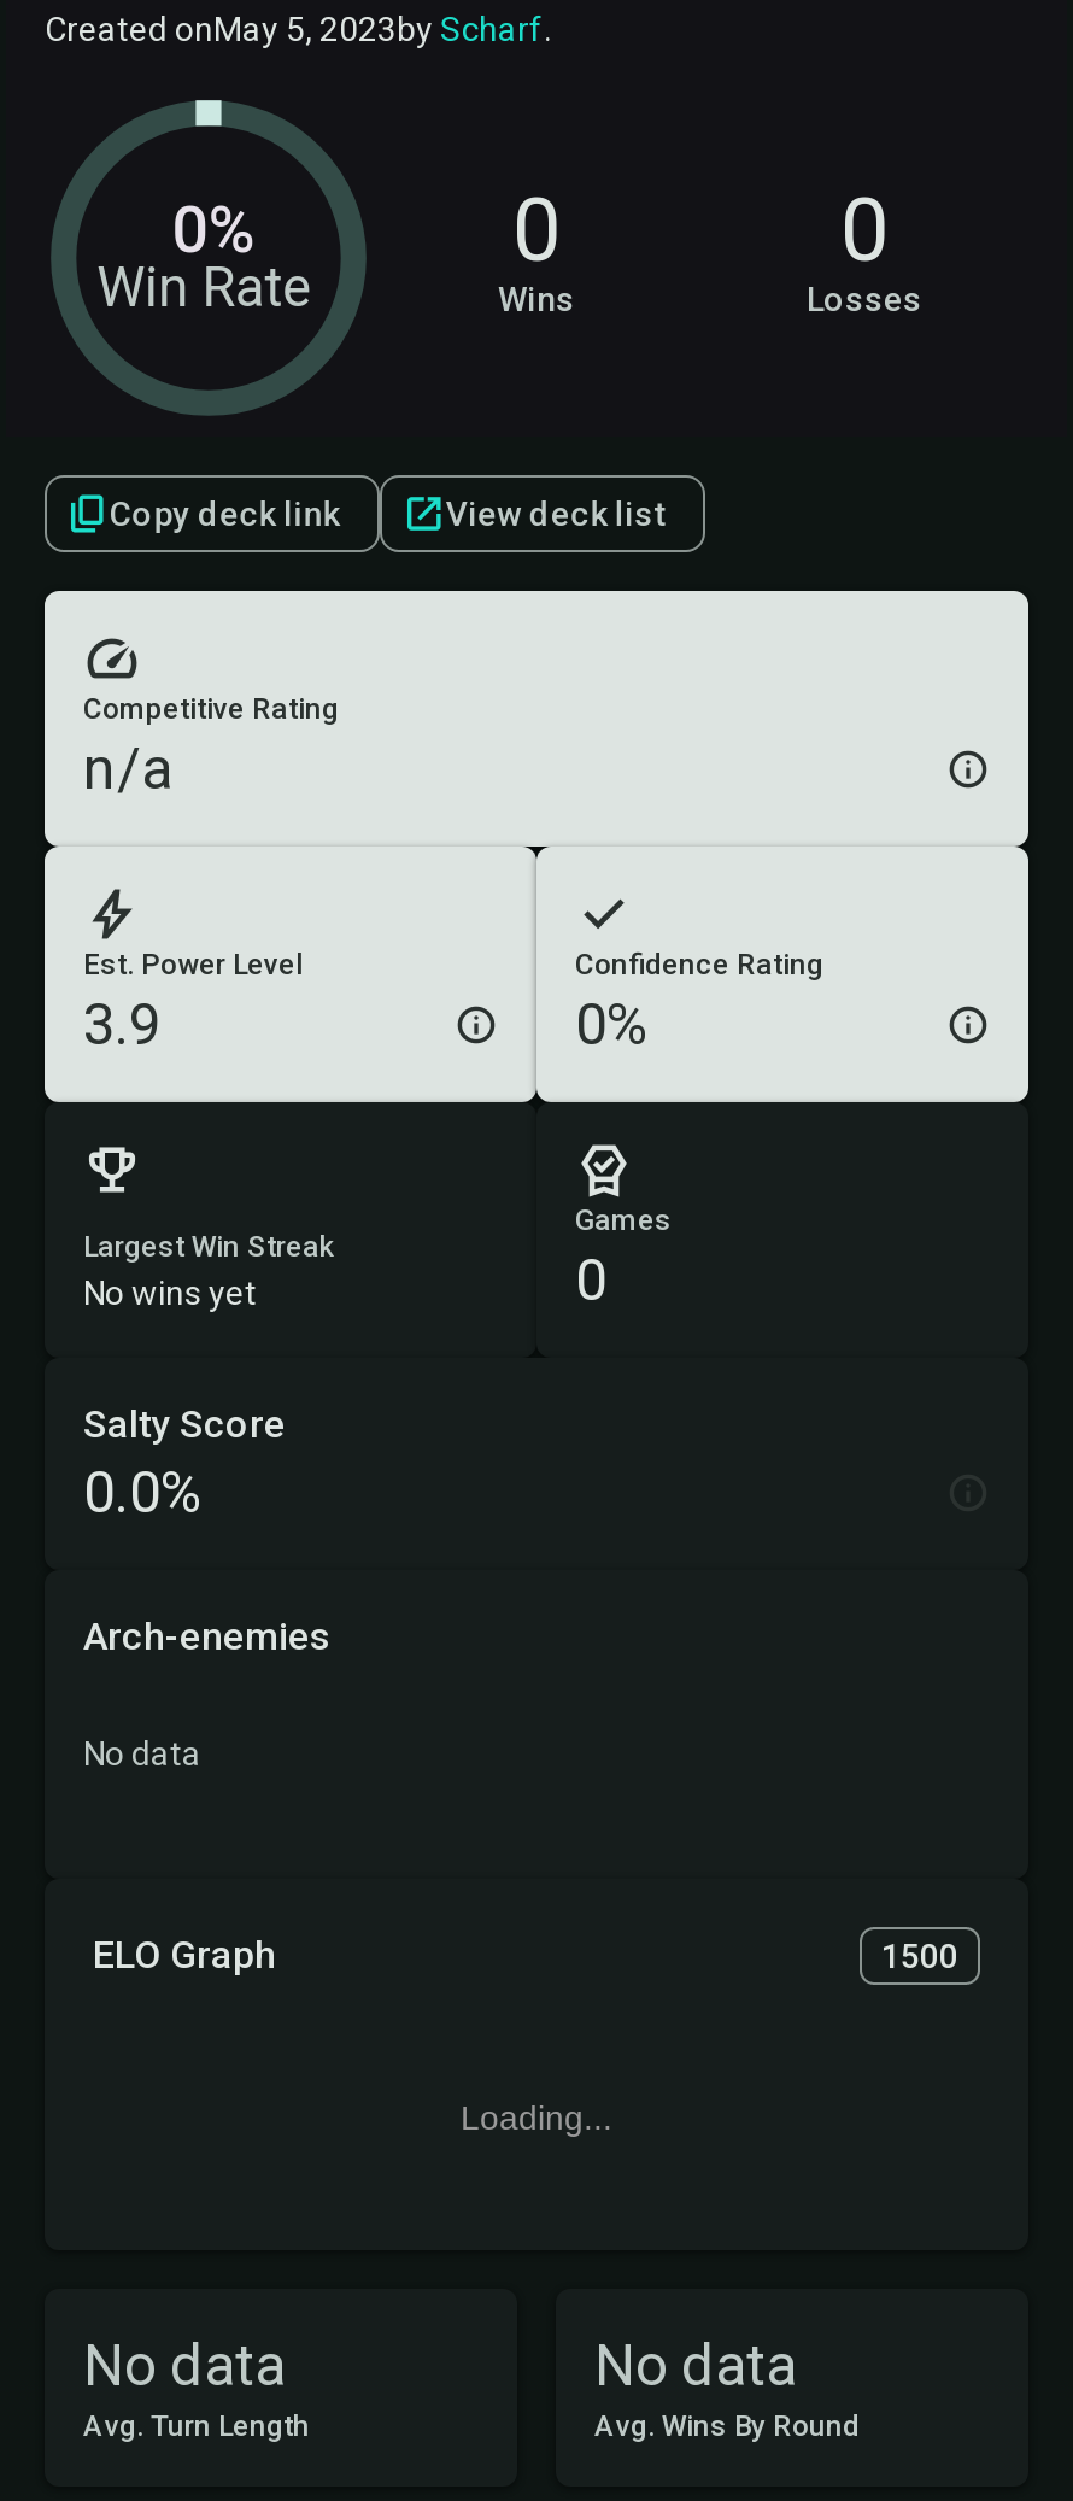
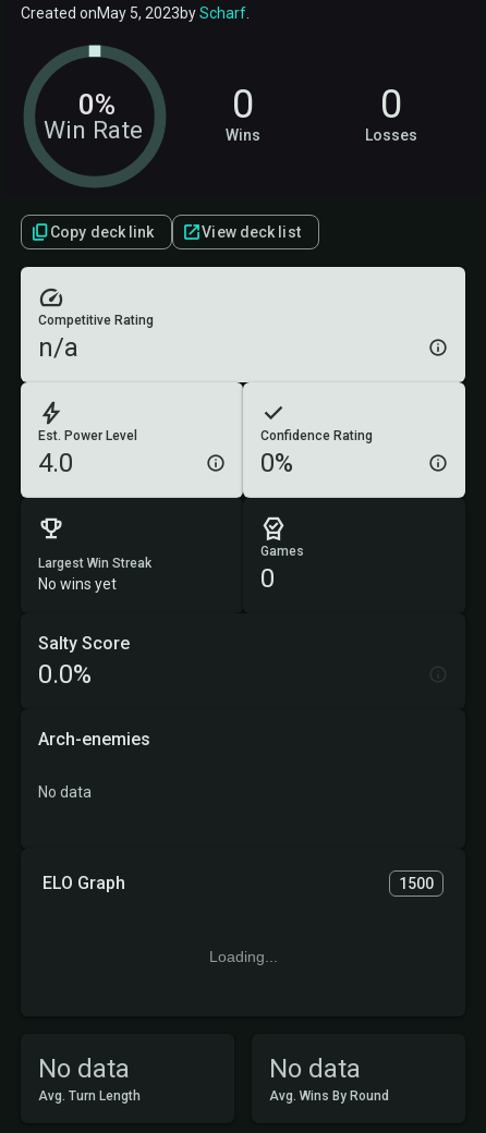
- 3.9
+ 4.0
